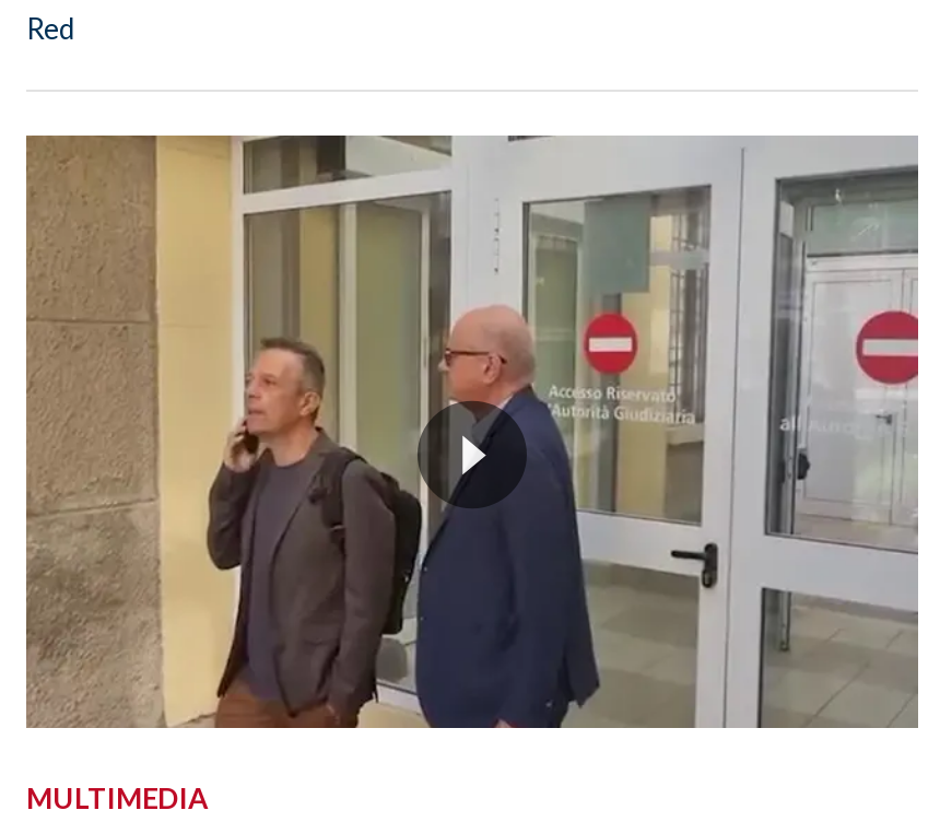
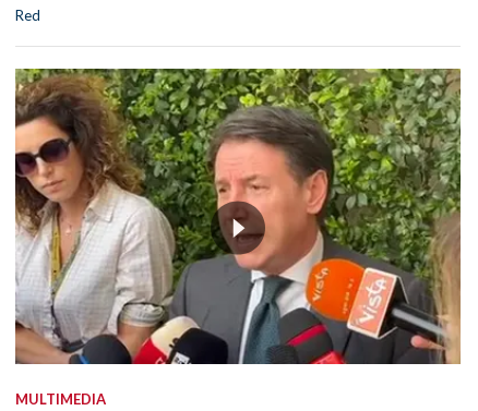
- [image]
+ [image]
